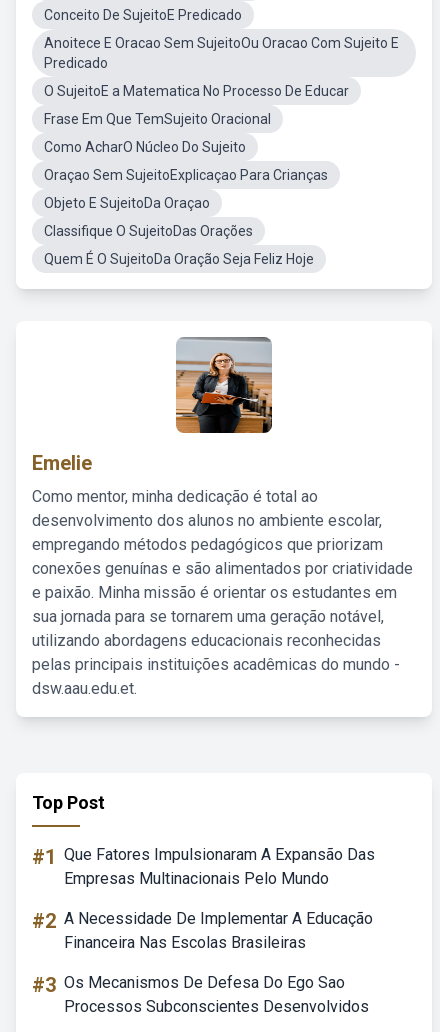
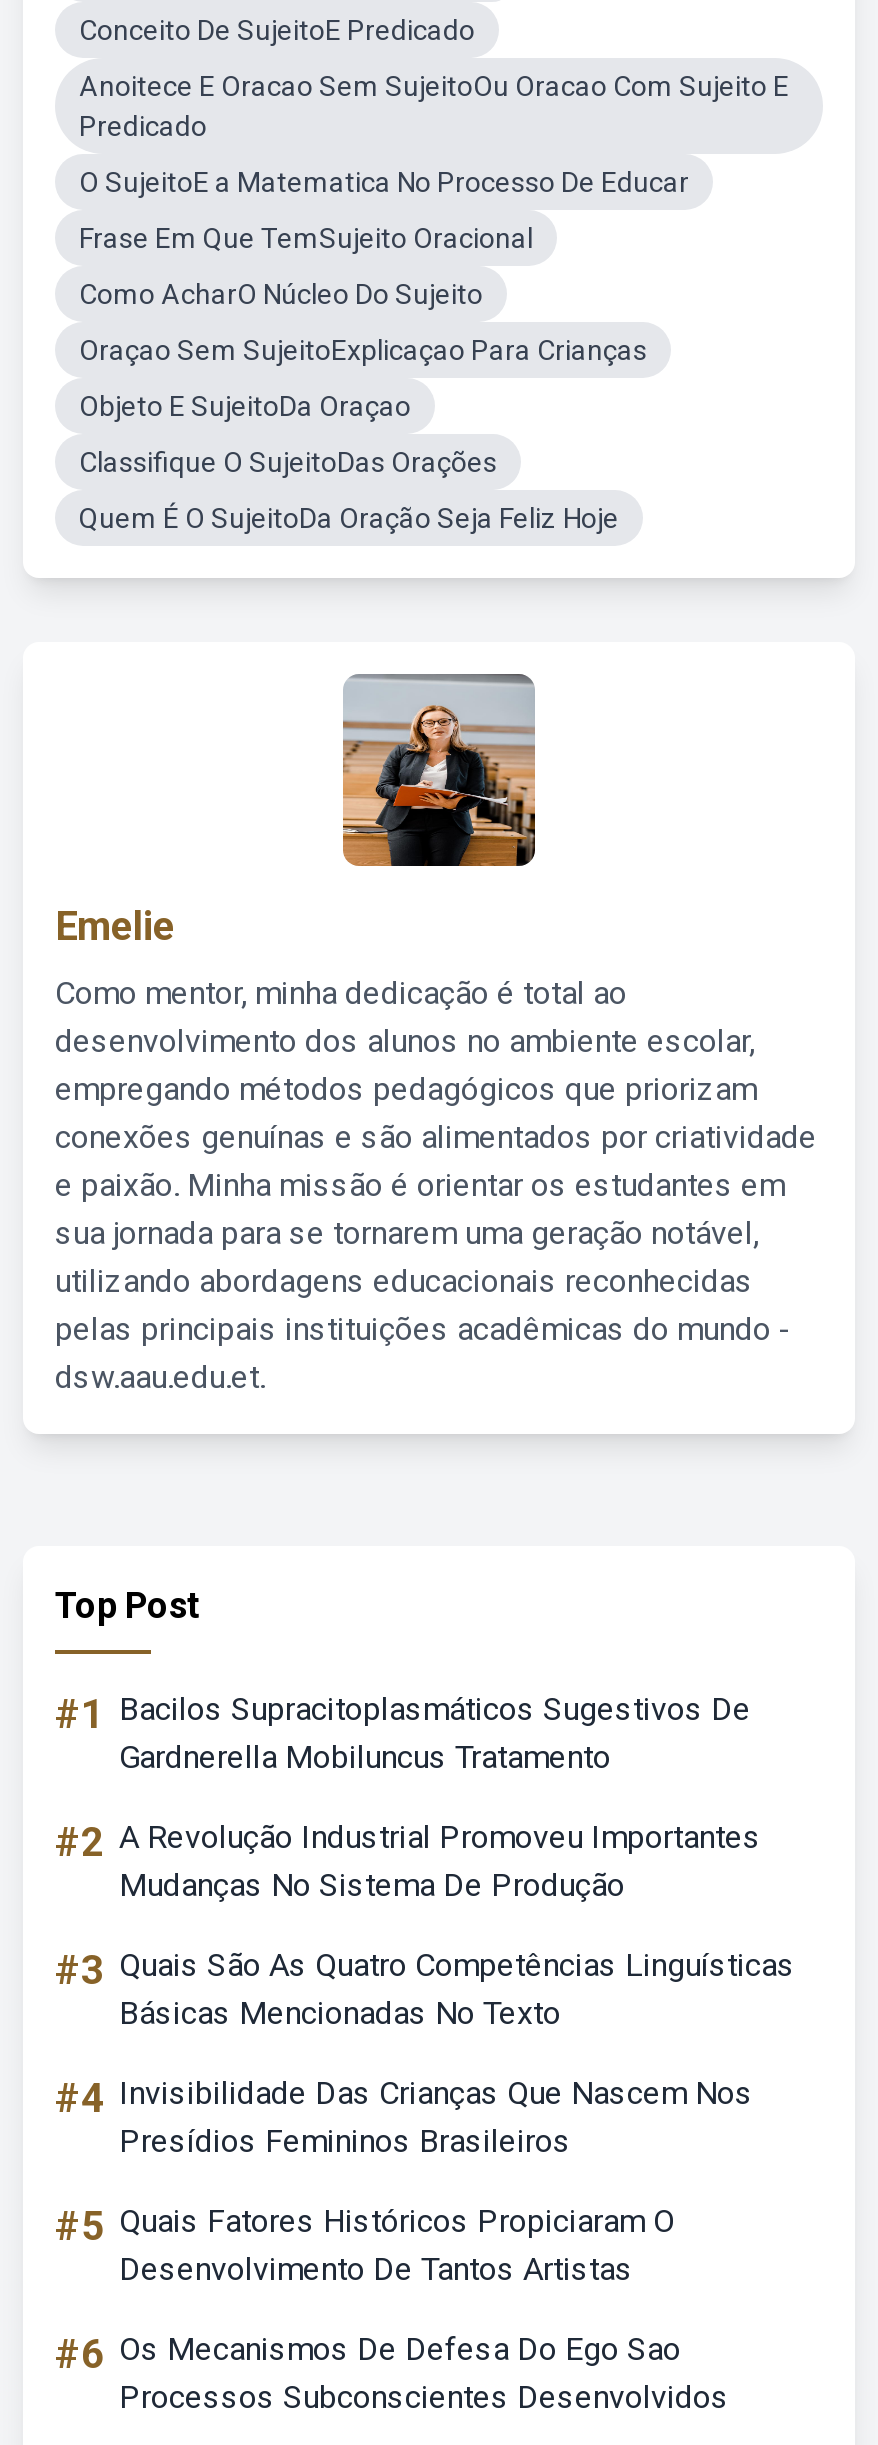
- #1 Que Fatores Impulsionaram A Expansão Das
- Empresas Multinacionais Pelo Mundo
- #2 A Necessidade De Implementar A Educação
- Financeira Nas Escolas Brasileiras
- #3 Os Mecanismos De Defesa Do Ego Sao
+ #1 Bacilos Supracitoplasmáticos Sugestivos De
+ Gardnerella Mobiluncus Tratamento
+ #2 A Revolução Industrial Promoveu Importantes
+ Mudanças No Sistema De Produção
+ #3 Quais São As Quatro Competências Linguísticas
+ Básicas Mencionadas No Texto
+ #4 Invisibilidade Das Crianças Que Nascem Nos
+ Presídios Femininos Brasileiros
+ #5 Quais Fatores Históricos Propiciaram O
+ Desenvolvimento De Tantos Artistas
+ #6 Os Mecanismos De Defesa Do Ego Sao
